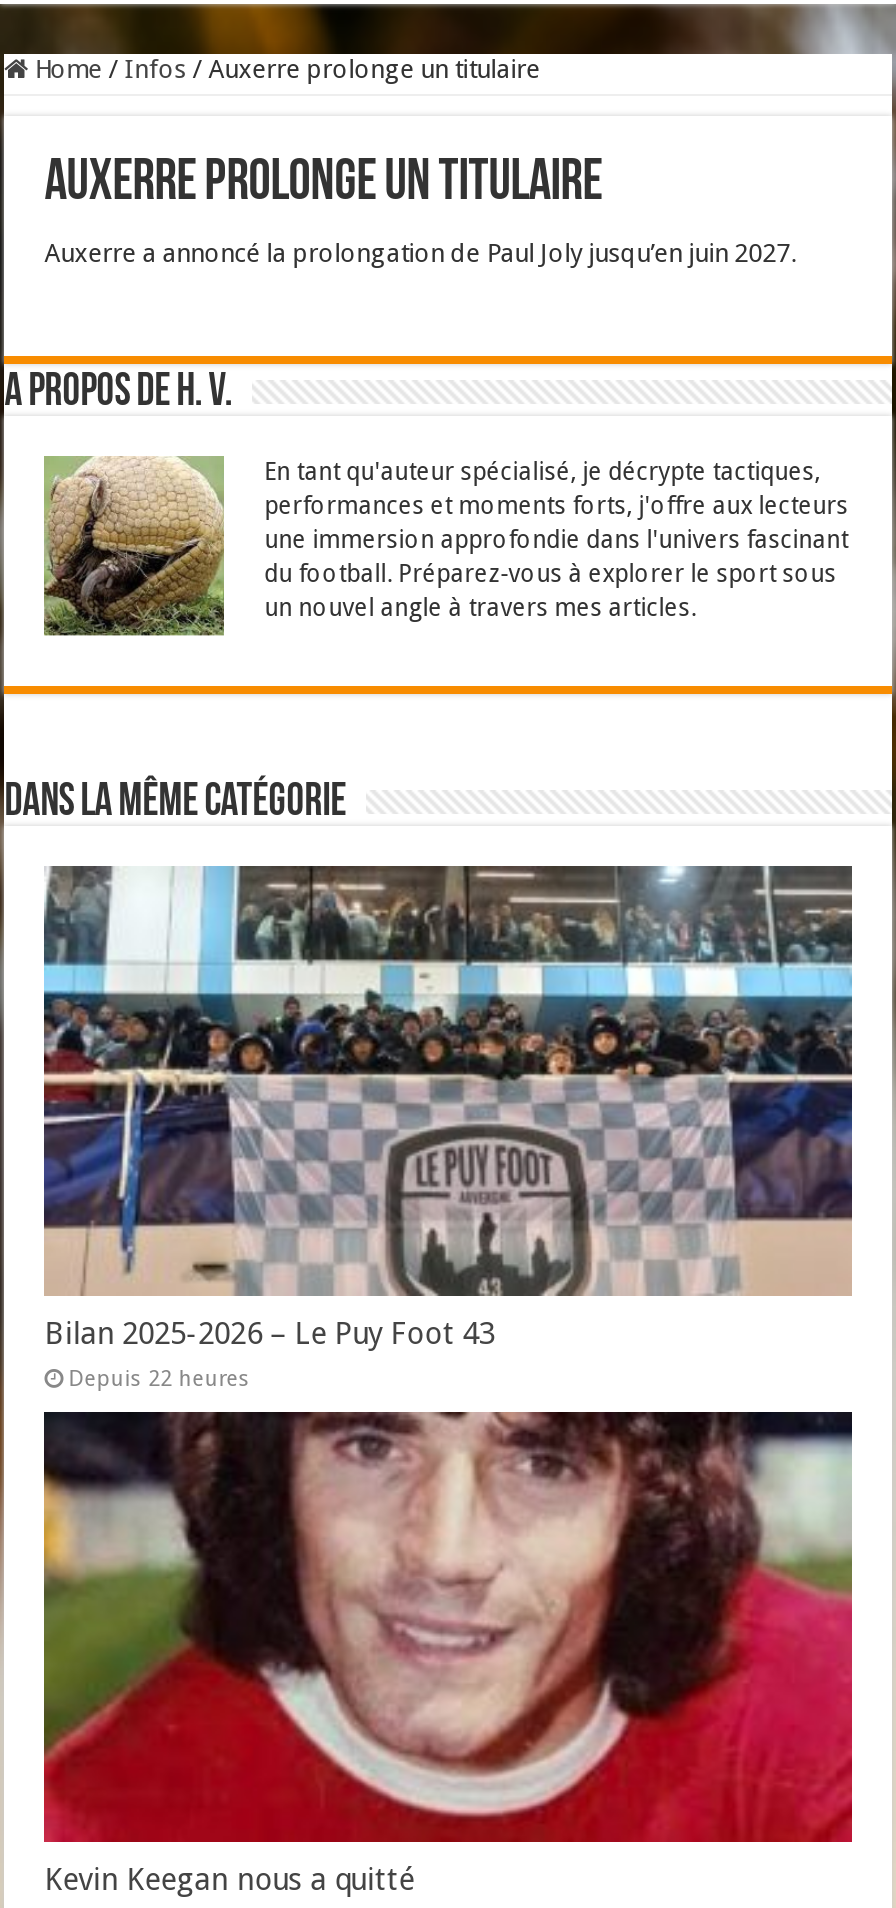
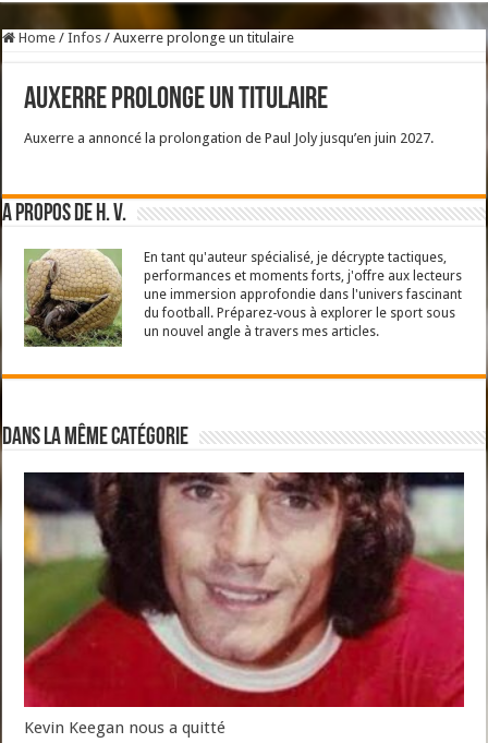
- [image]
- Bilan 2025-2026 – Le Puy Foot 43
- Depuis 22 heures
